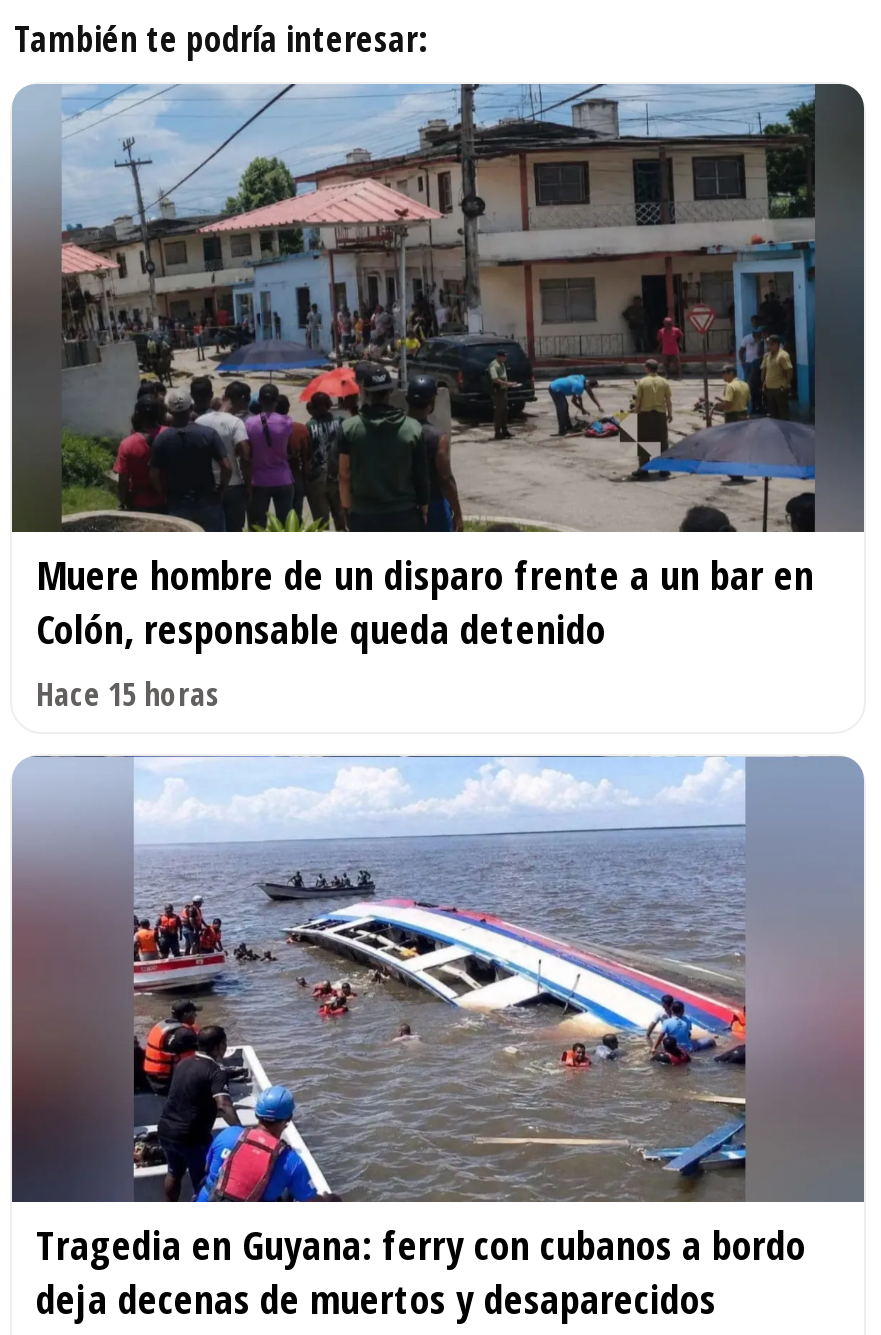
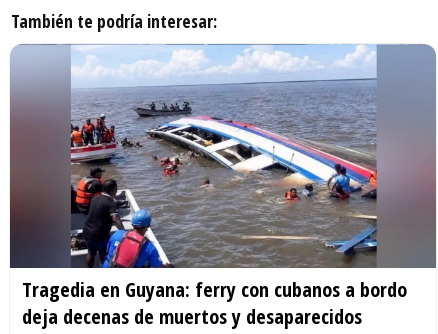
- [image]
- Muere hombre de un disparo frente a un bar en
- Colón, responsable queda detenido
- Hace 15 horas
